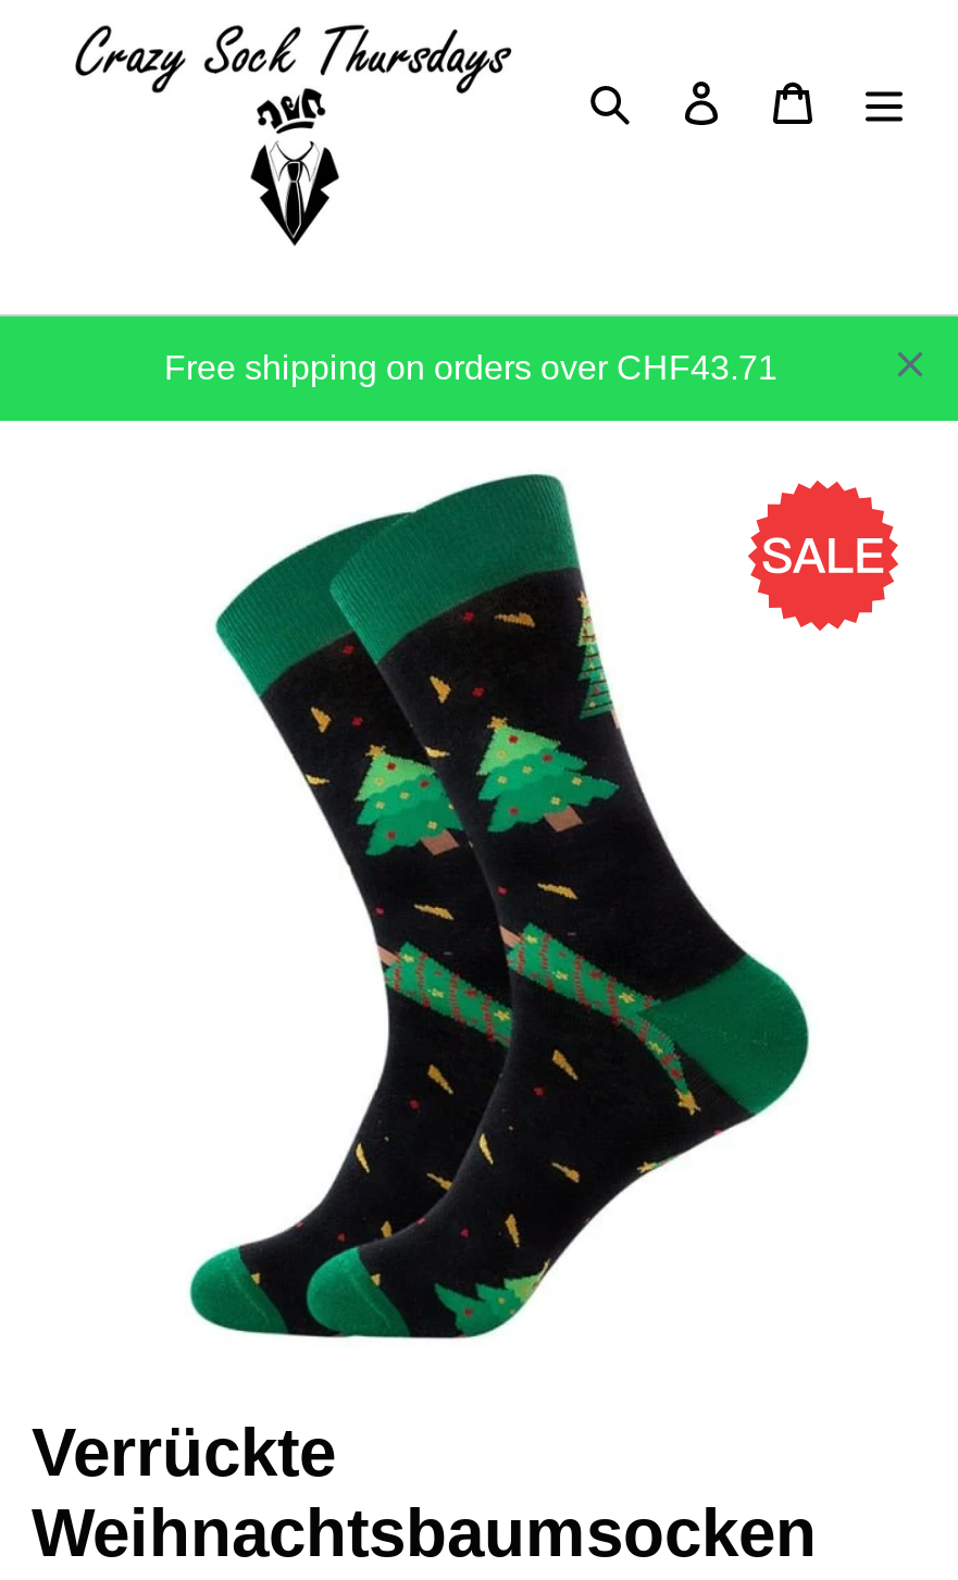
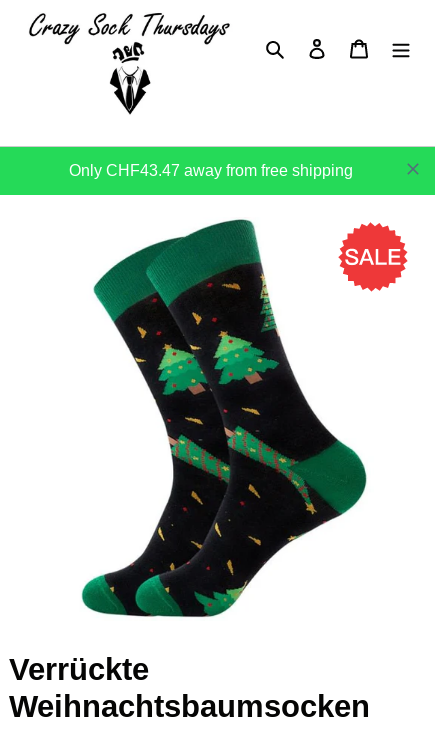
- Free shipping on orders over CHF43.71
+ Only CHF43.47 away from free shipping
